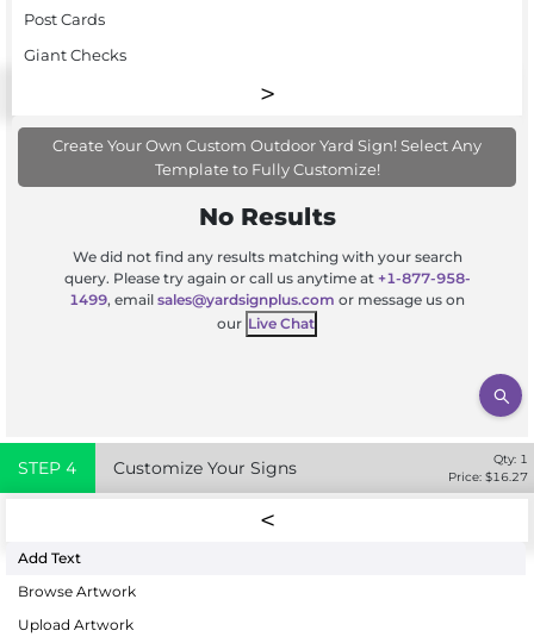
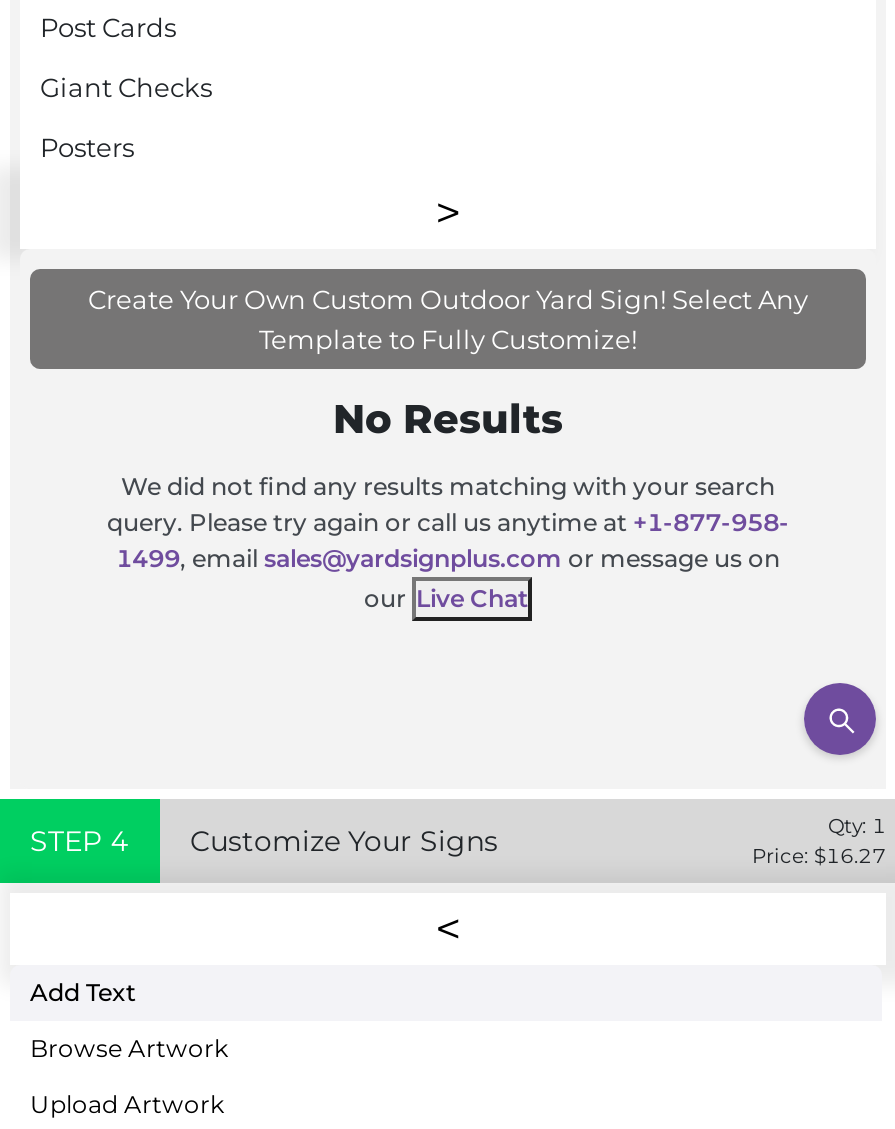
+ Posters
